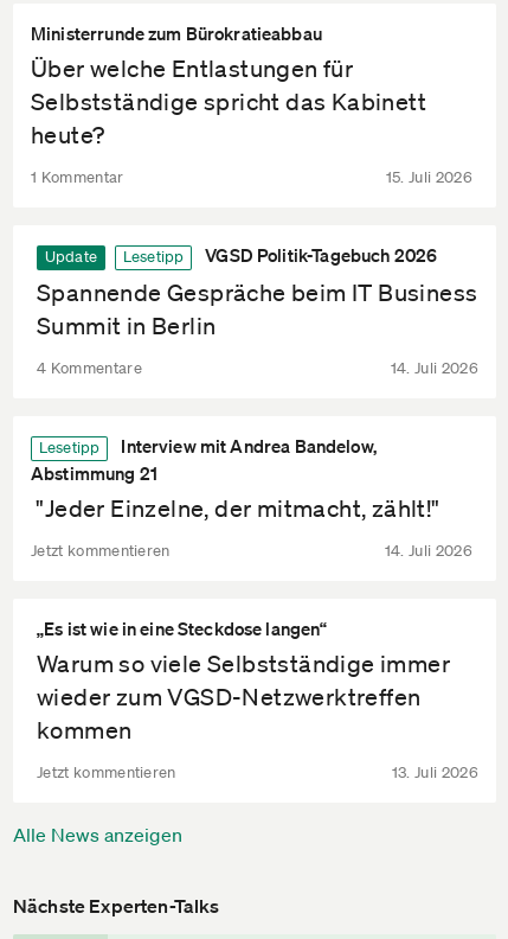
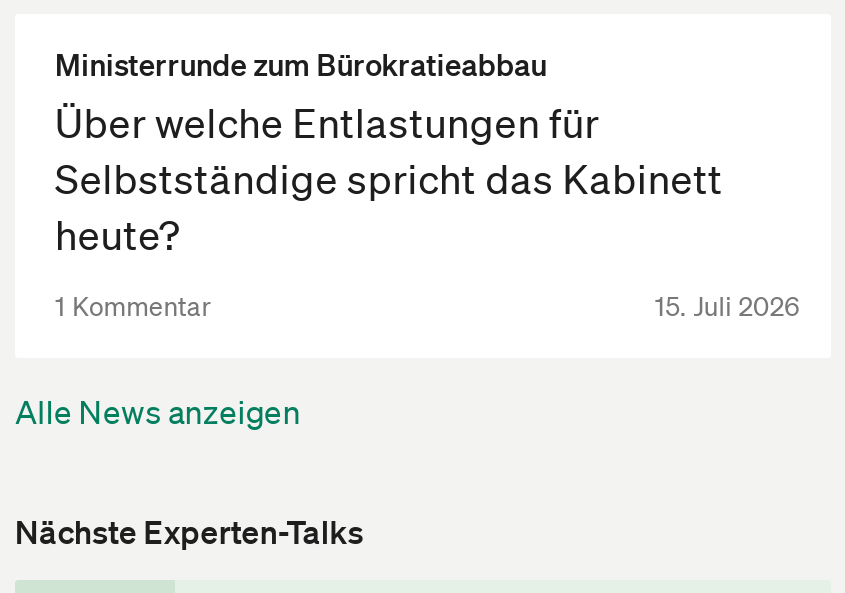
- Update
- Lesetipp
- VGSD Politik-Tagebuch 2026
- Spannende Gespräche beim IT Business
- Summit in Berlin
- 4 Kommentare
- 14. Juli 2026

- Lesetipp
- Interview mit Andrea Bandelow,
- Abstimmung 21
- "Jeder Einzelne, der mitmacht, zählt!"
- Jetzt kommentieren
- 14. Juli 2026
- „Es ist wie in eine Steckdose langen“
- Warum so viele Selbstständige immer
- wieder zum VGSD-Netzwerktreffen
- kommen
- Jetzt kommentieren
- 13. Juli 2026
